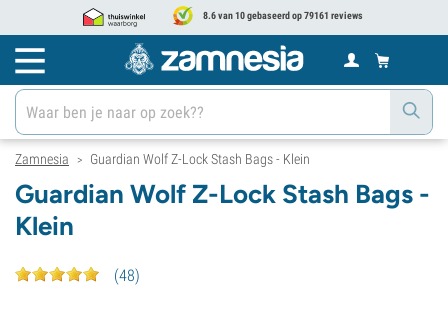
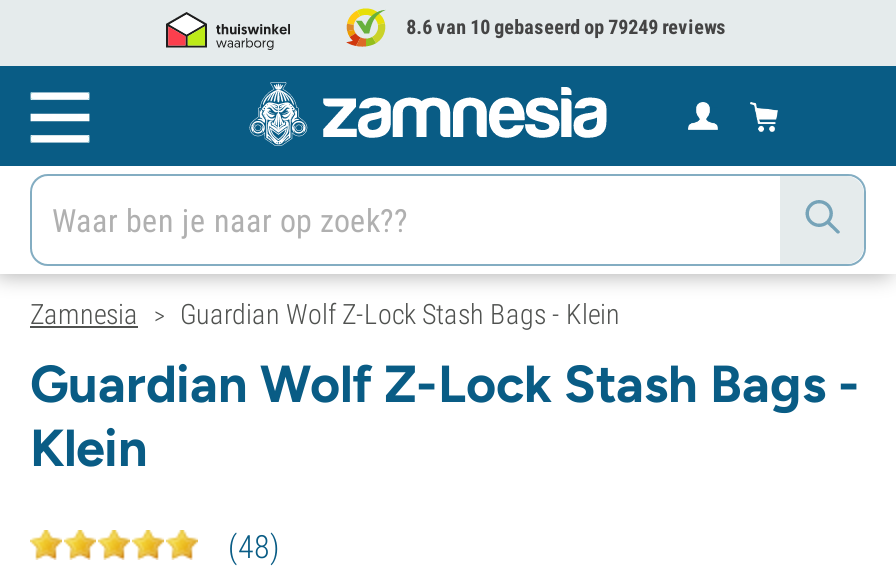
- 8.6 van 10 gebaseerd op 79161 reviews
+ 8.6 van 10 gebaseerd op 79249 reviews
